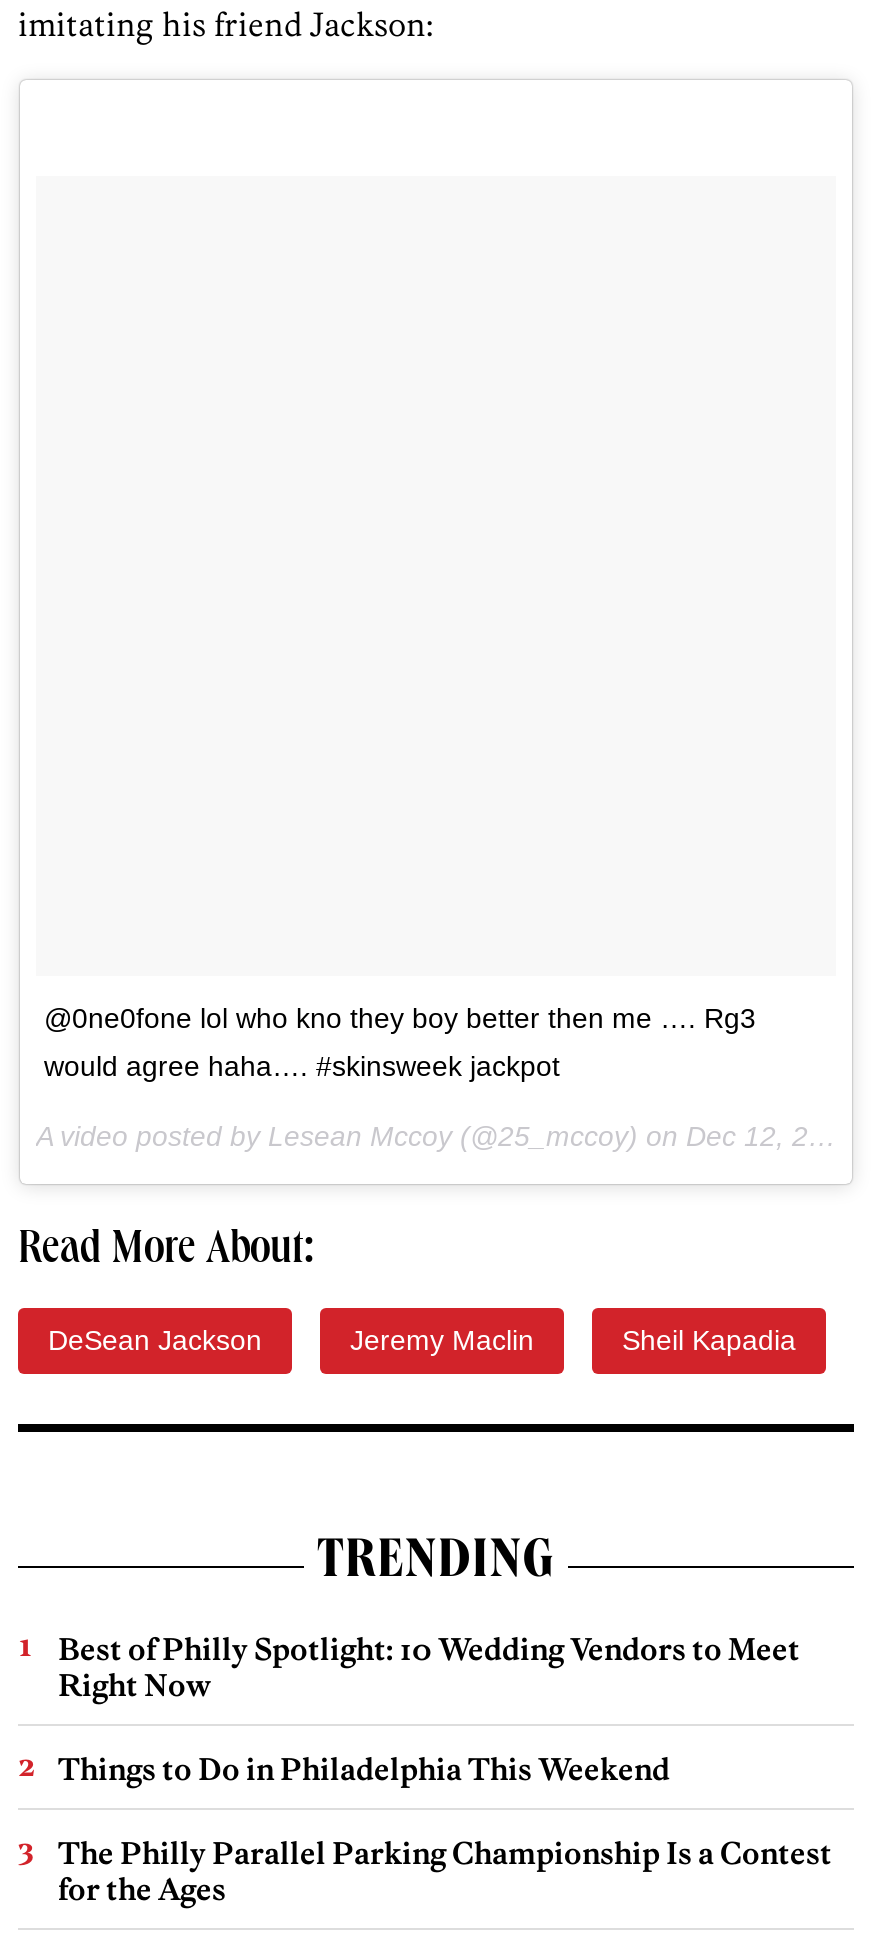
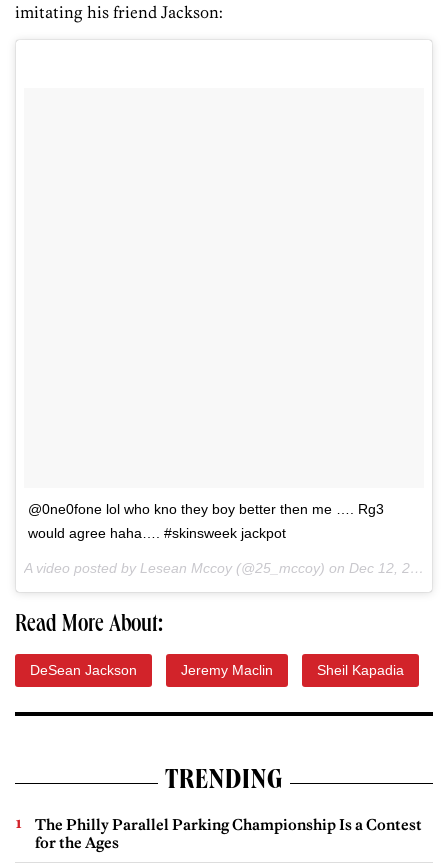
- Best of Philly Spotlight: 10 Wedding Vendors to Meet
- Right Now
- Things to Do in Philadelphia This Weekend
